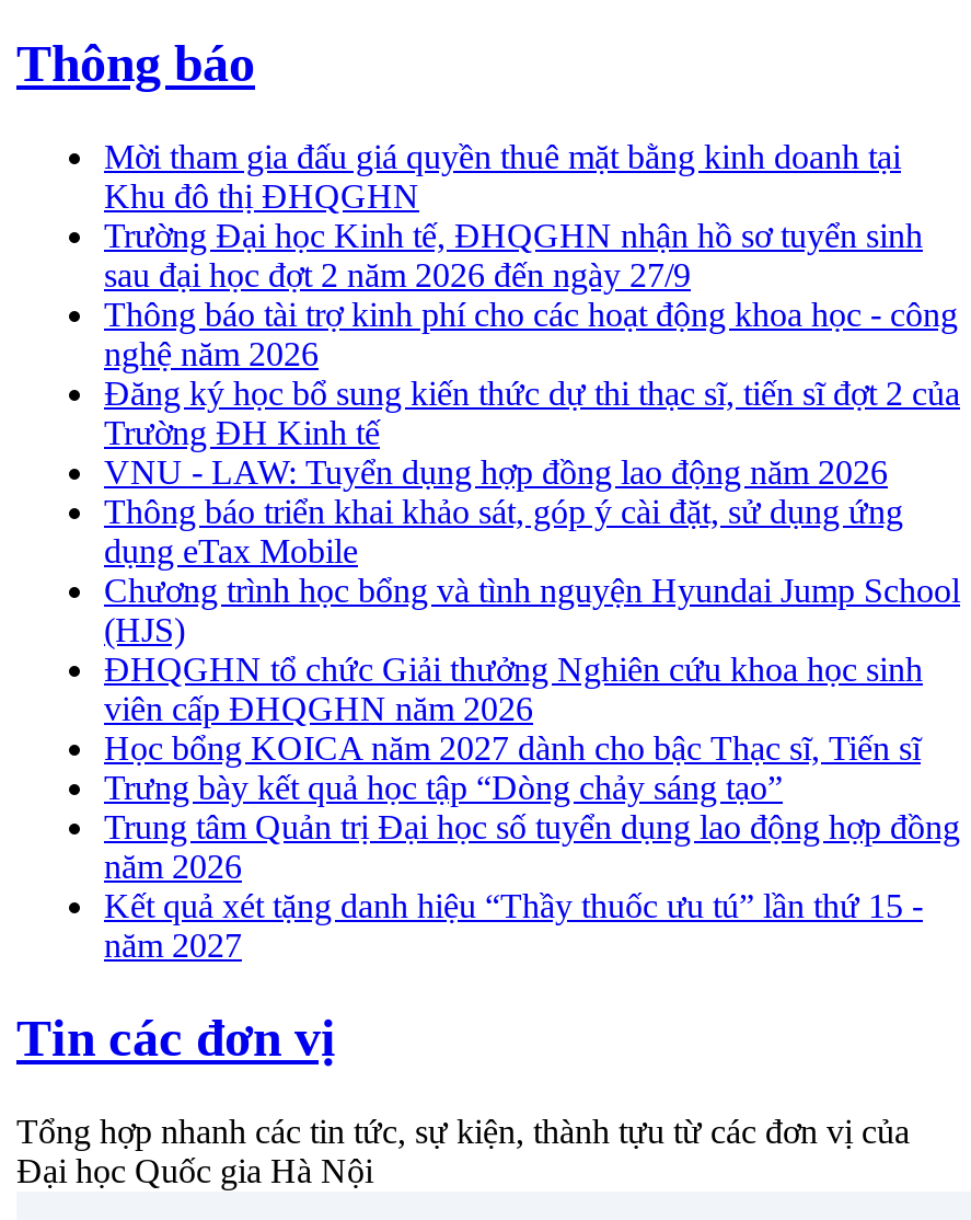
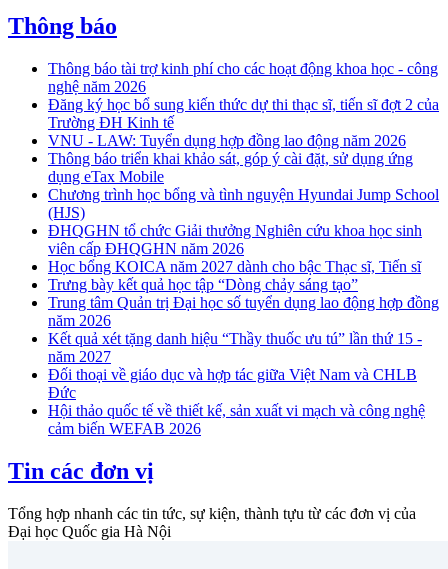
- Mời tham gia đấu giá quyền thuê mặt bằng kinh doanh tại
- Khu đô thị ĐHQGHN
- Trường Đại học Kinh tế, ĐHQGHN nhận hồ sơ tuyển sinh
- sau đại học đợt 2 năm 2026 đến ngày 27/9

moved up: Thông báo tài trợ kinh phí cho các hoạt động khoa học - công | nghệ năm 2026 | Đăng ký học bổ sung kiến thức dự thi thạc sĩ, tiến sĩ đợt 2 của | ... | Kết quả xét tặng danh hiệu “Thầy thuốc ưu tú” lần thứ 15 - | năm 2027

+ Đối thoại về giáo dục và hợp tác giữa Việt Nam và CHLB
+ Đức
+ Hội thảo quốc tế về thiết kế, sản xuất vi mạch và công nghệ
+ cảm biến WEFAB 2026
